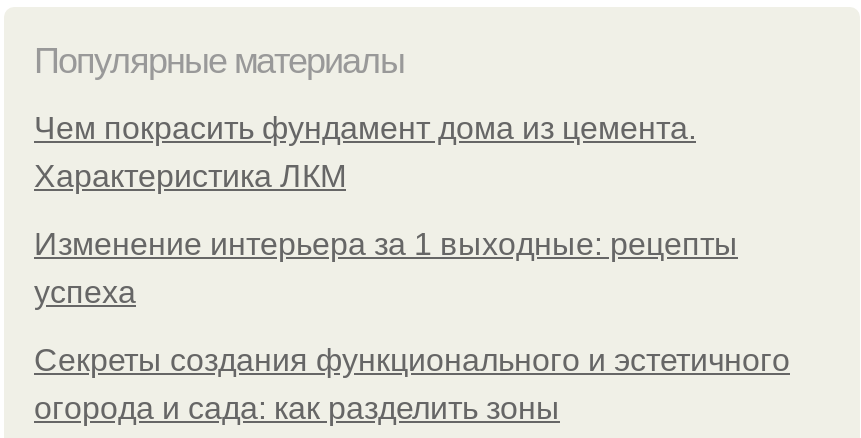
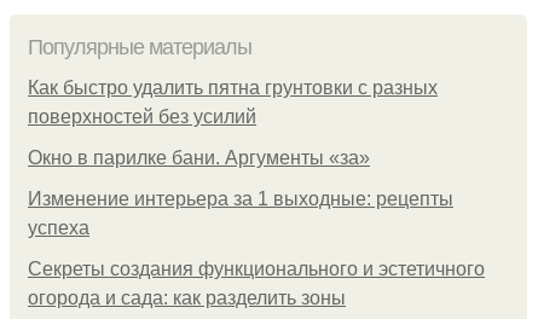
- Чем покрасить фундамент дома из цемента.
- Характеристика ЛКМ
+ Как быстро удалить пятна грунтовки с разных
+ поверхностей без усилий
+ Окно в парилке бани. Аргументы «за»
